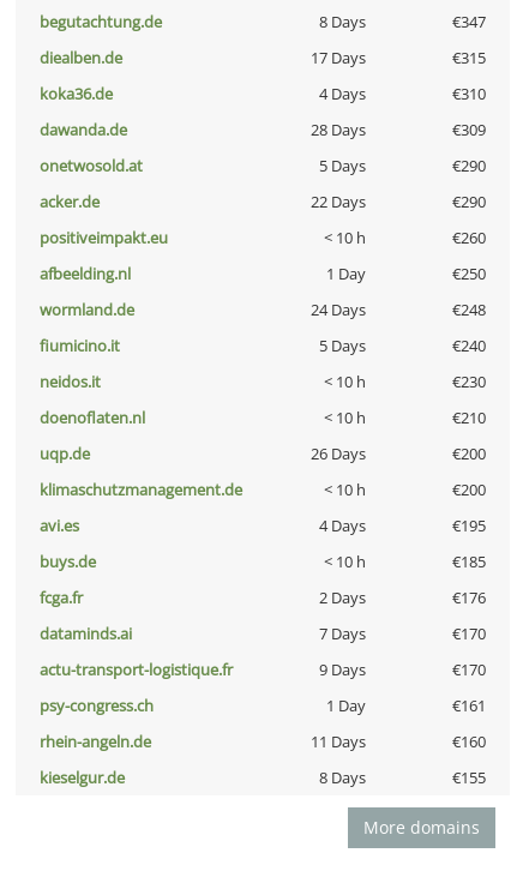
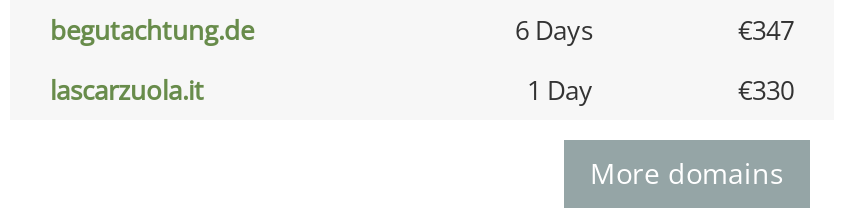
- 8 Days
+ 6 Days

- diealben.de
- 17 Days
- €315
- koka36.de
- 4 Days
- €310
- dawanda.de
- 28 Days
- €309
- onetwosold.at
- 5 Days
- €290
- acker.de
- 22 Days
- €290
- positiveimpakt.eu
- < 10 h
- €260
- afbeelding.nl
+ lascarzuola.it

- €250
- wormland.de
- 24 Days
- €248
- fiumicino.it
- 5 Days
- €240
- neidos.it
- < 10 h
- €230
- doenoflaten.nl
- < 10 h
- €210
- uqp.de
- 26 Days
- €200
- klimaschutzmanagement.de
- < 10 h
- €200
- avi.es
- 4 Days
- €195
- buys.de
- < 10 h
- €185
- fcga.fr
- 2 Days
- €176
- dataminds.ai
- 7 Days
- €170
- actu-transport-logistique.fr
- 9 Days
- €170
- psy-congress.ch
- 1 Day
- €161
- rhein-angeln.de
- 11 Days
- €160
- kieselgur.de
- 8 Days
- €155
+ €330
